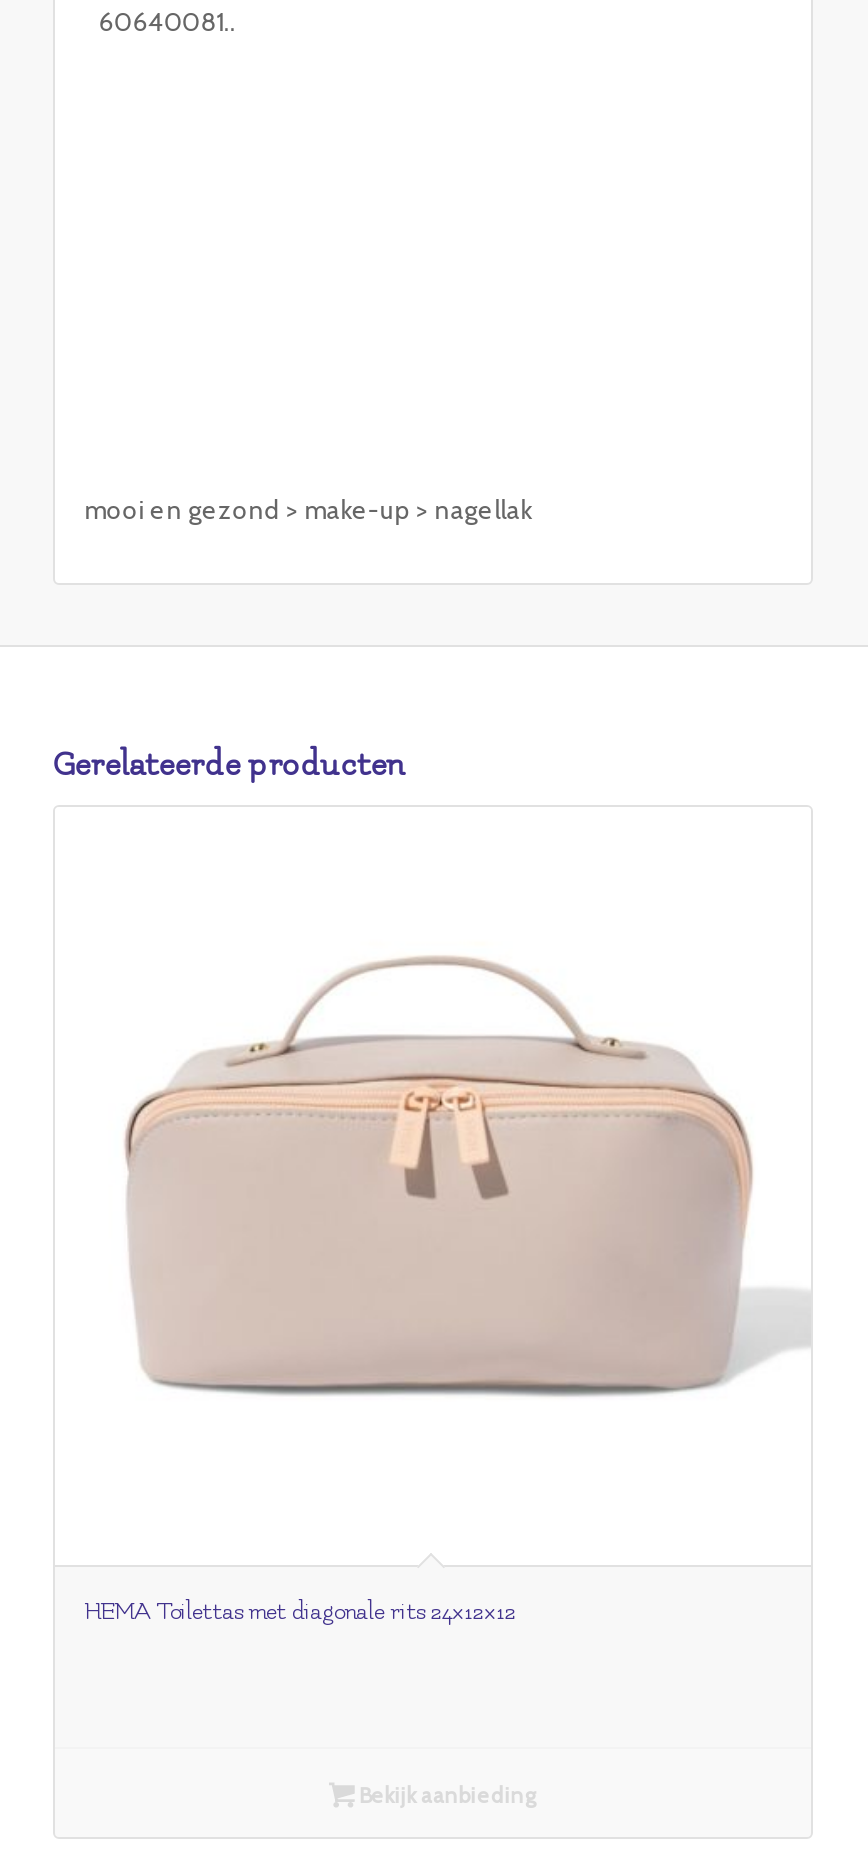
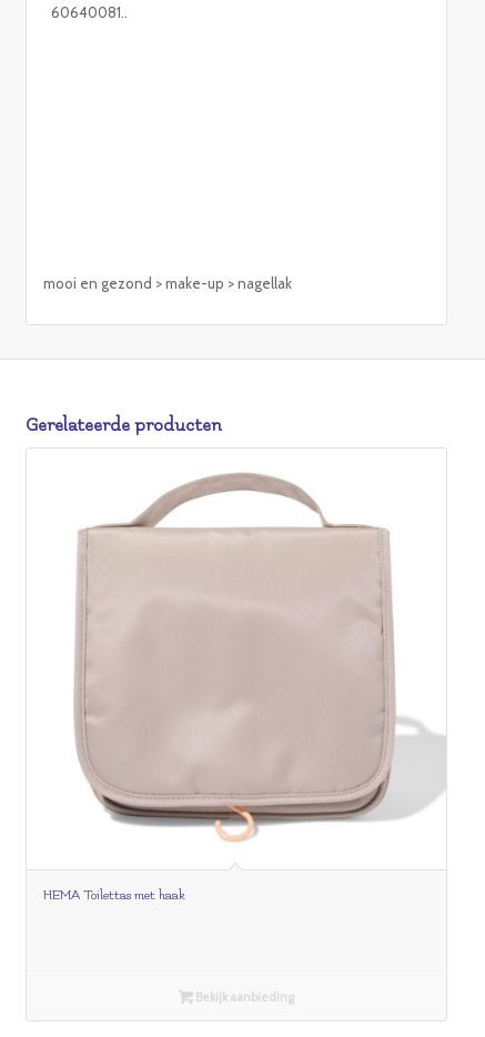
- [image]
+ [image]

- HEMA Toilettas met diagonale rits 24x12x12
+ HEMA Toilettas met haak
